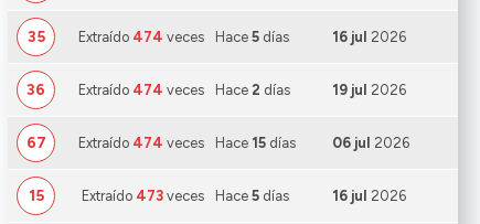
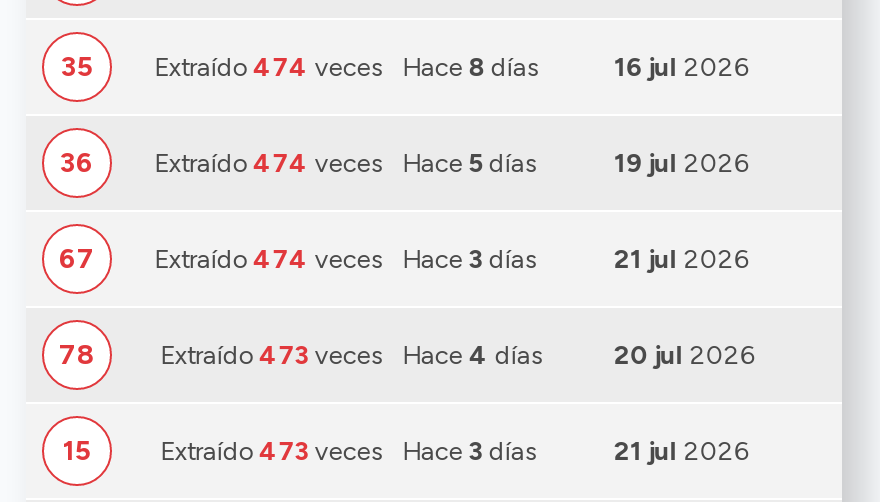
- Extraído 474 veces Hace 5 días
+ Extraído 474 veces Hace 8 días

- Extraído 474 veces Hace 2 días
+ Extraído 474 veces Hace 5 días

- Hace 15 días
- 06 jul 2026
+ Hace 3 días
+ 21 jul 2026
+ 78
+ Extraído 473 veces
+ Hace 4 días
+ 20 jul 2026

- Extraído 473 veces Hace 5 días
+ Extraído 473 veces Hace 3 días

- 16 jul 2026
+ 21 jul 2026
